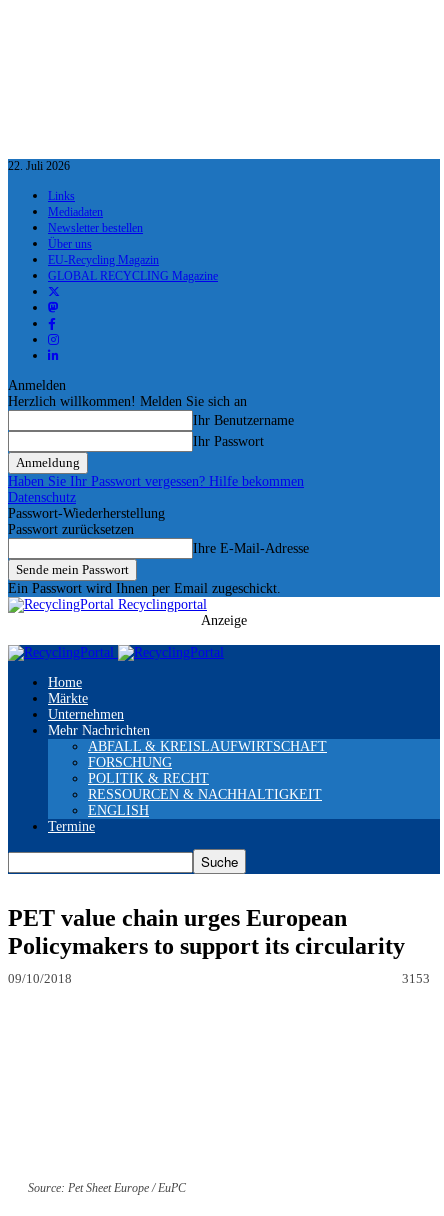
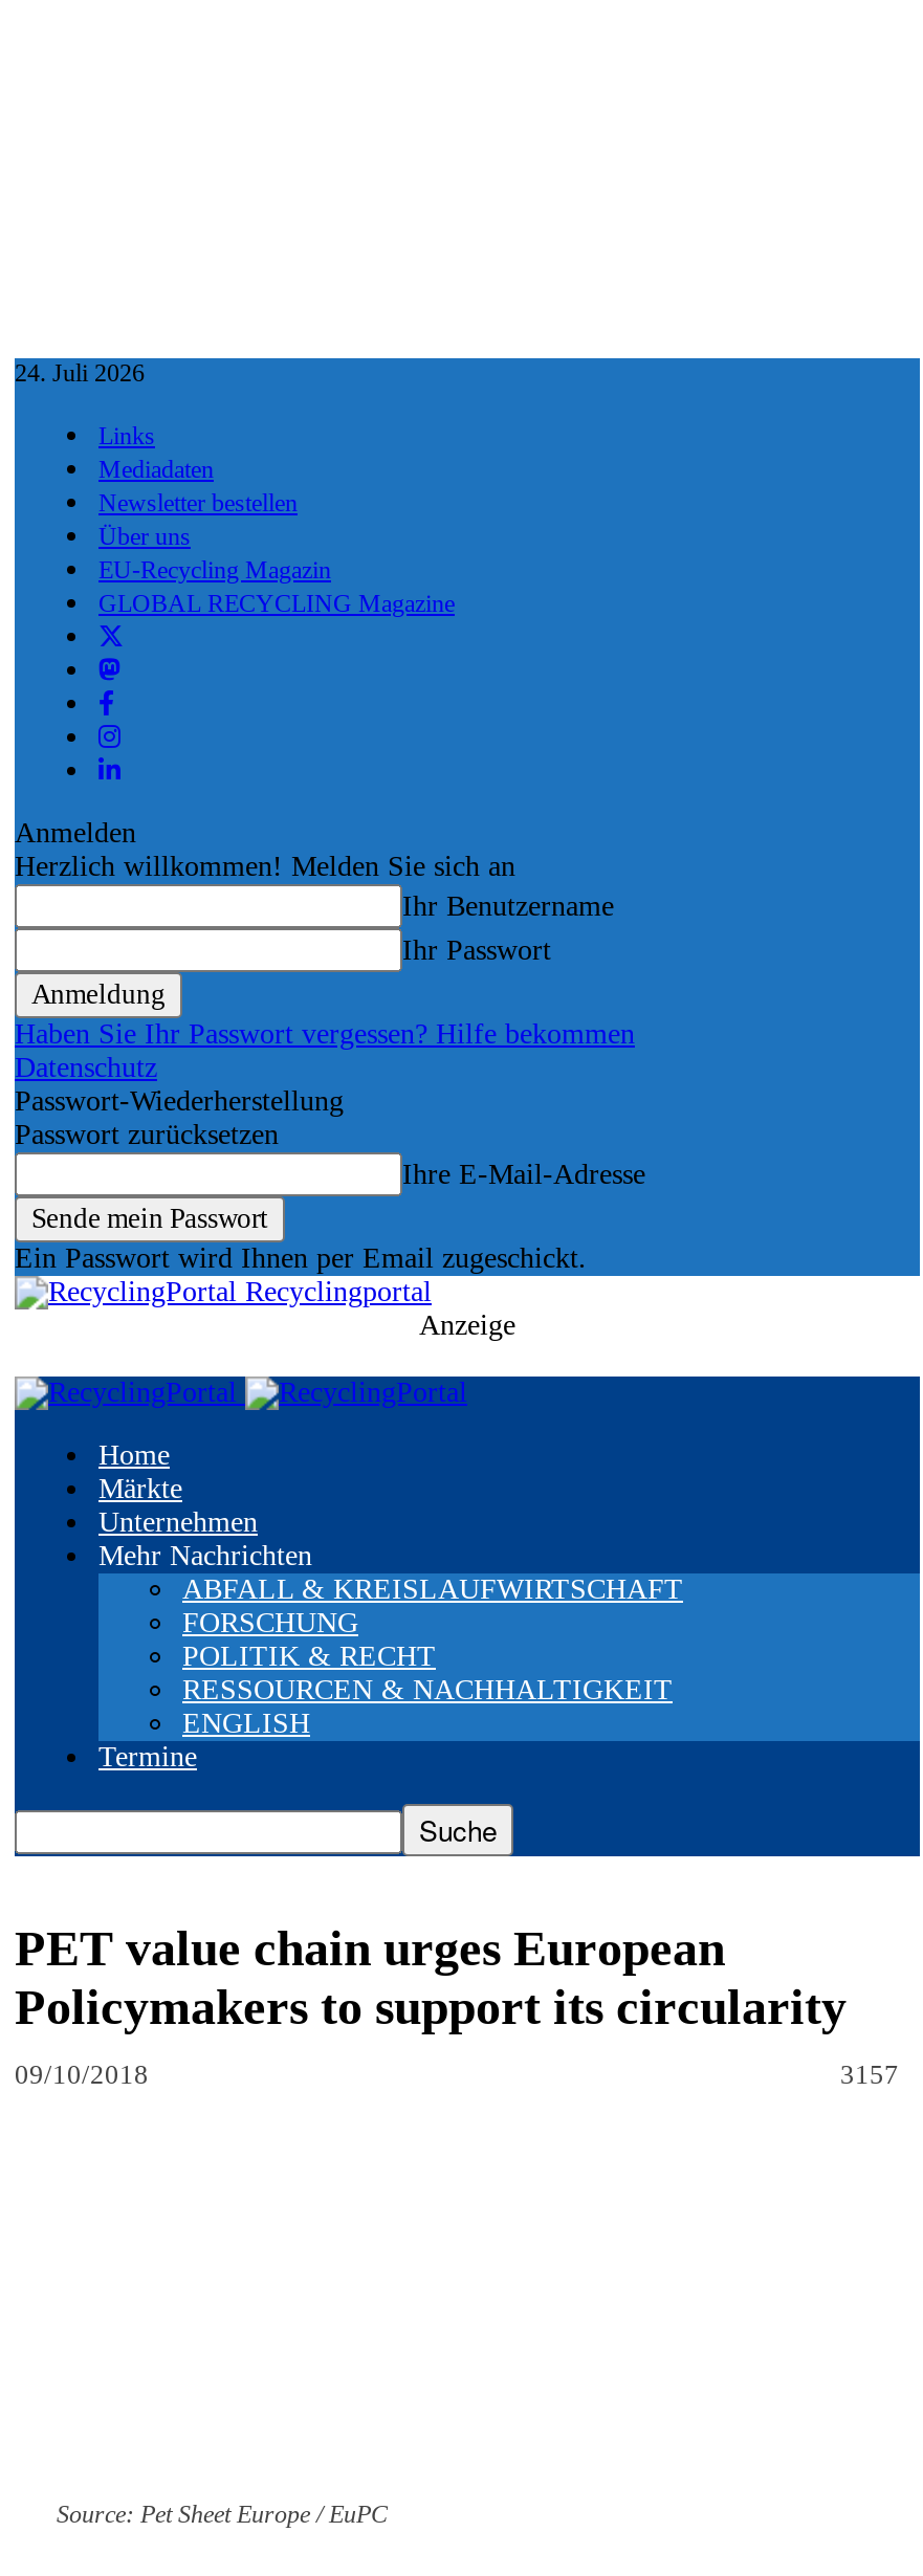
- 22. Juli 2026
+ 24. Juli 2026

- 3153
+ 3157
